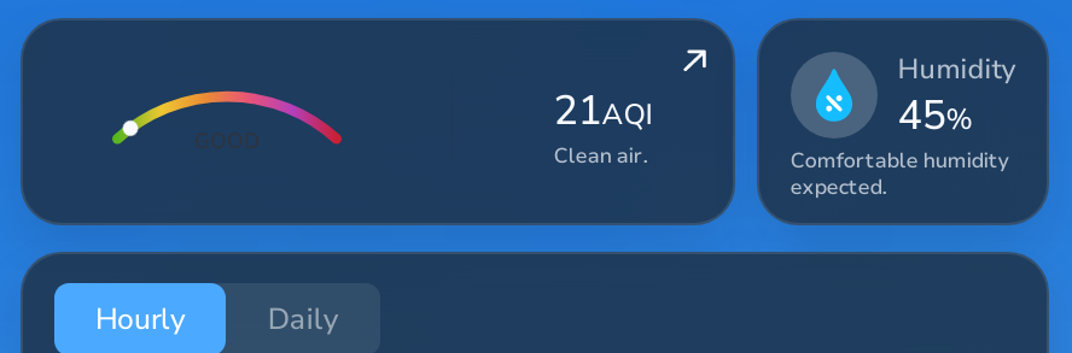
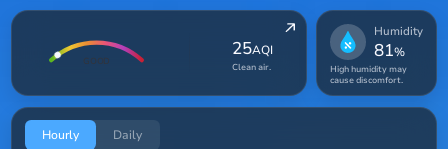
- 21AQI
+ 25AQI

- 45%
- Comfortable humidity
- expected.
+ 81%
+ High humidity may
+ cause discomfort.
